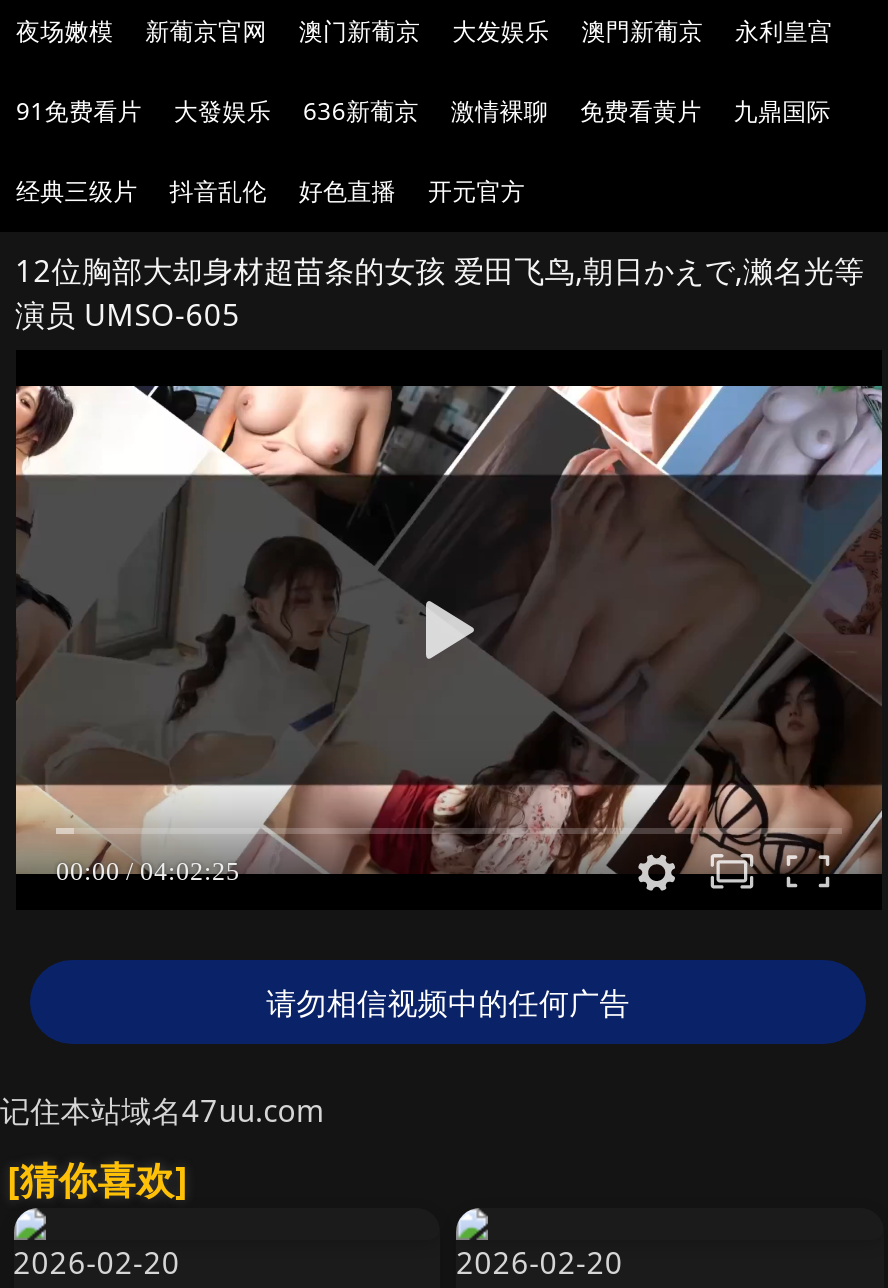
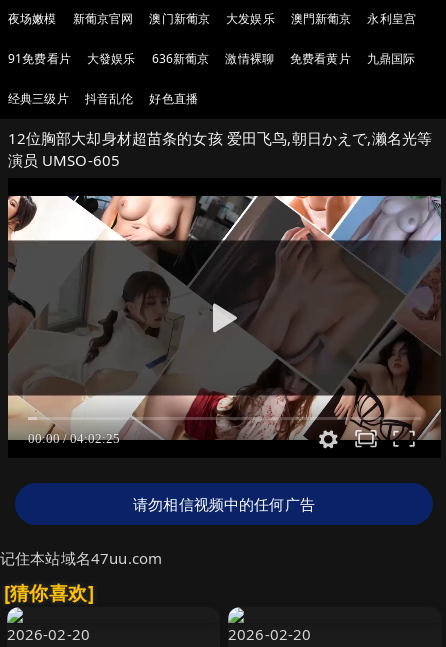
- 开元官方
